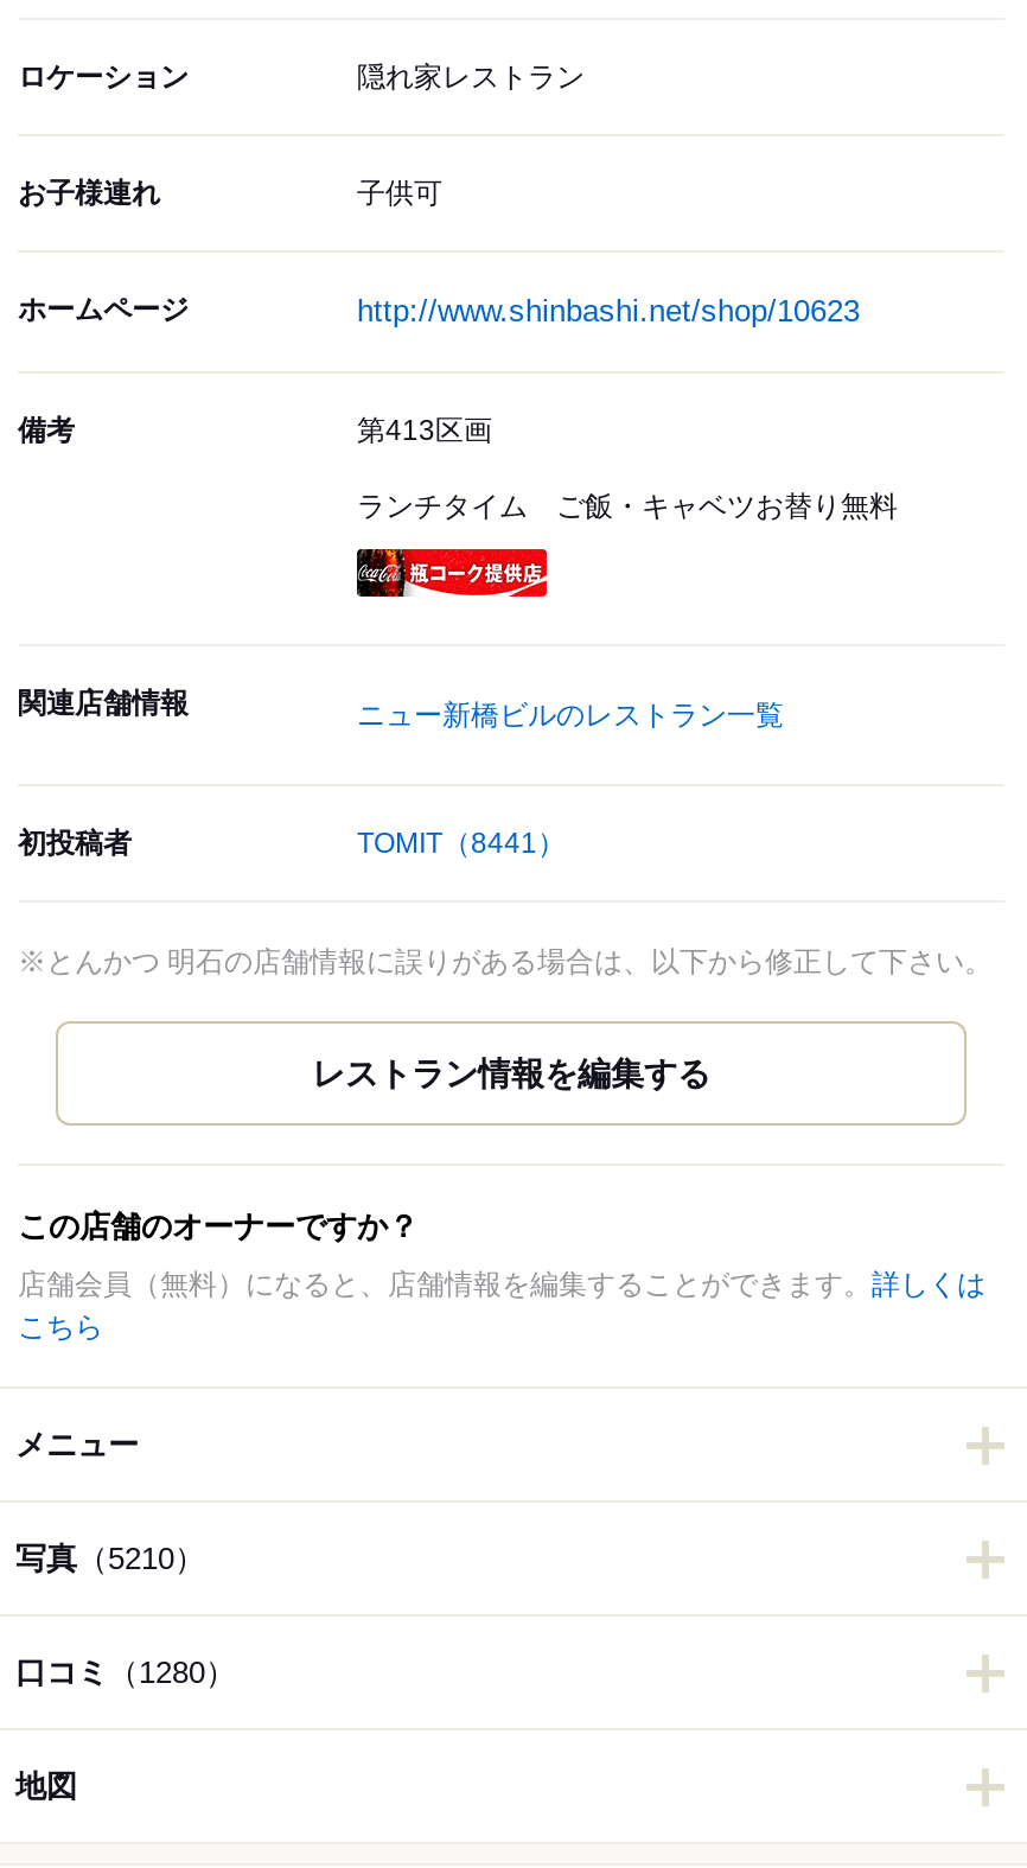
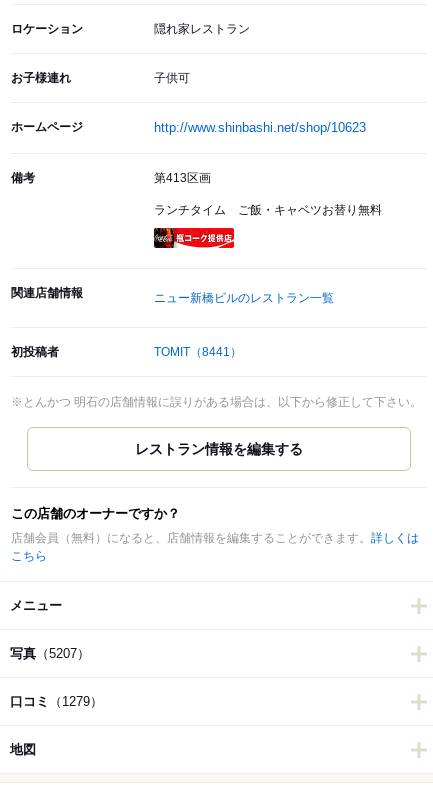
- 写真（5210）
+ 写真（5207）

- 口コミ（1280）
+ 口コミ（1279）
